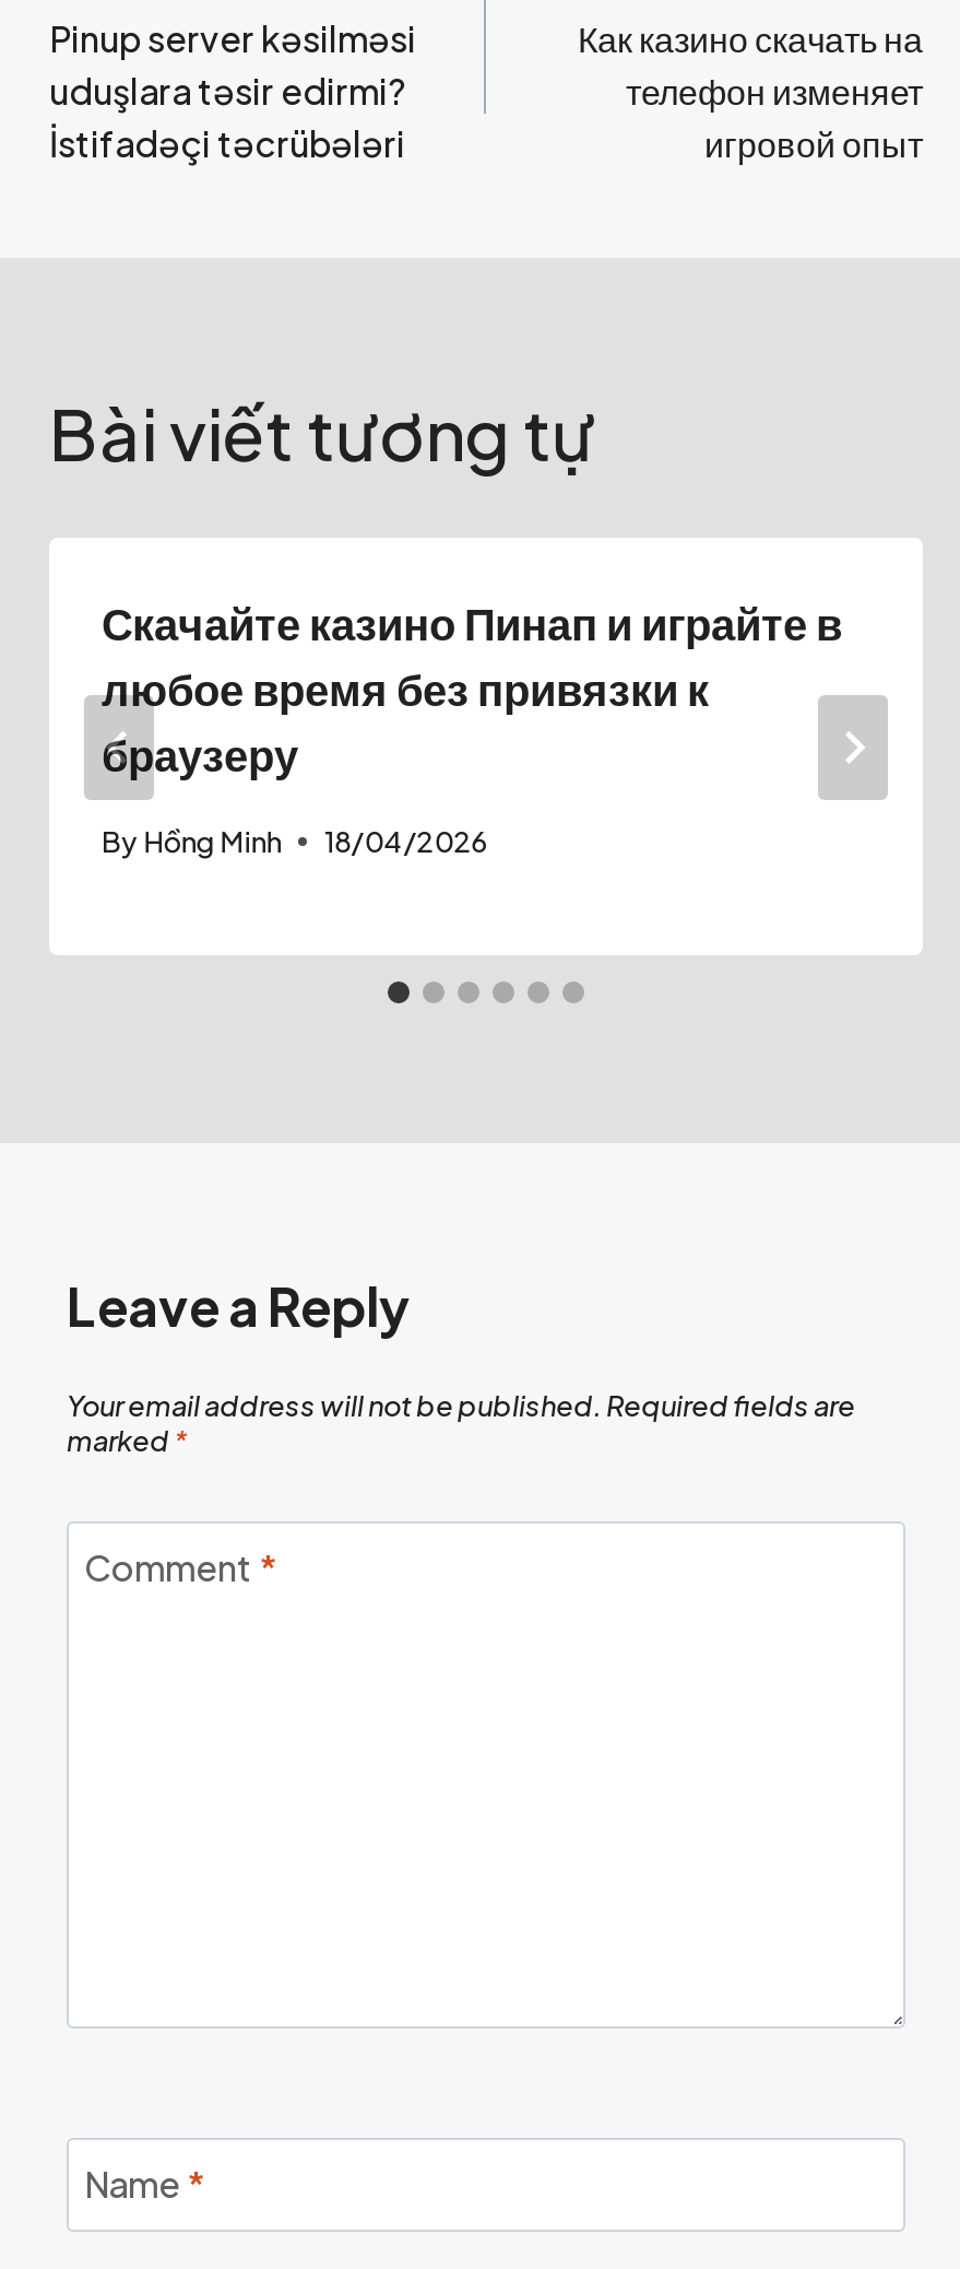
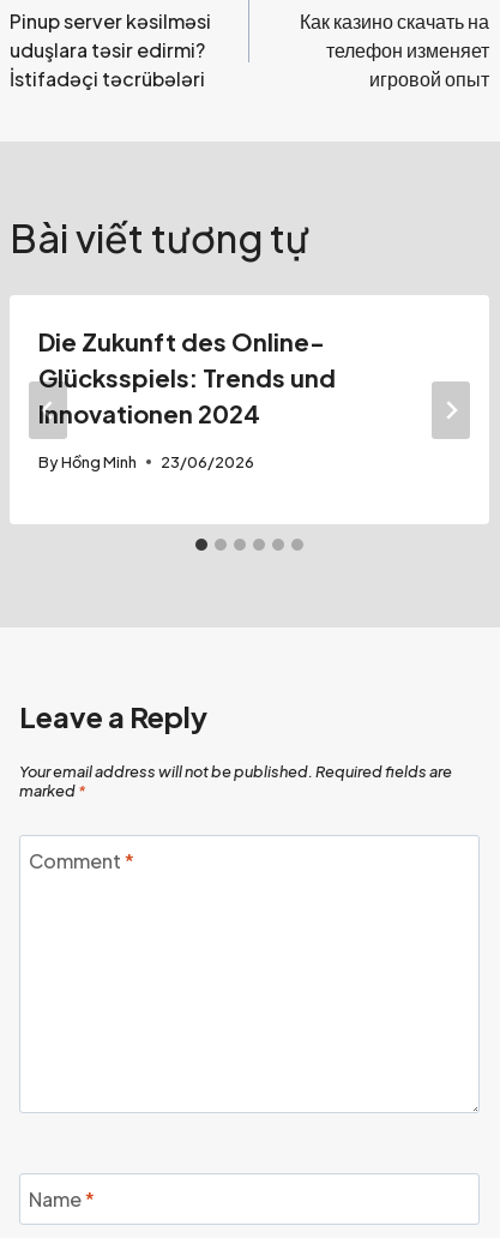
- Скачайте казино Пинап и играйте в
- любое время без привязки к
- браузеру
+ Die Zukunft des Online-
+ Glücksspiels: Trends und
+ Innovationen 2024

- By Hồng Minh 18/04/2026
+ By Hồng Minh 23/06/2026
